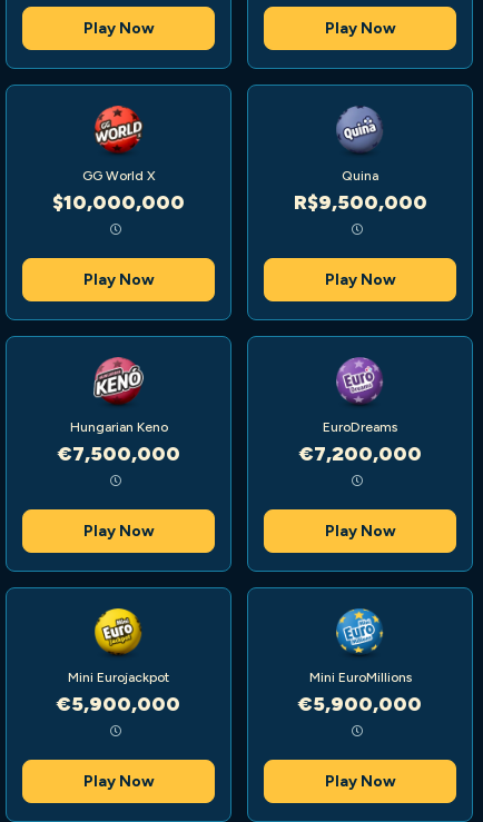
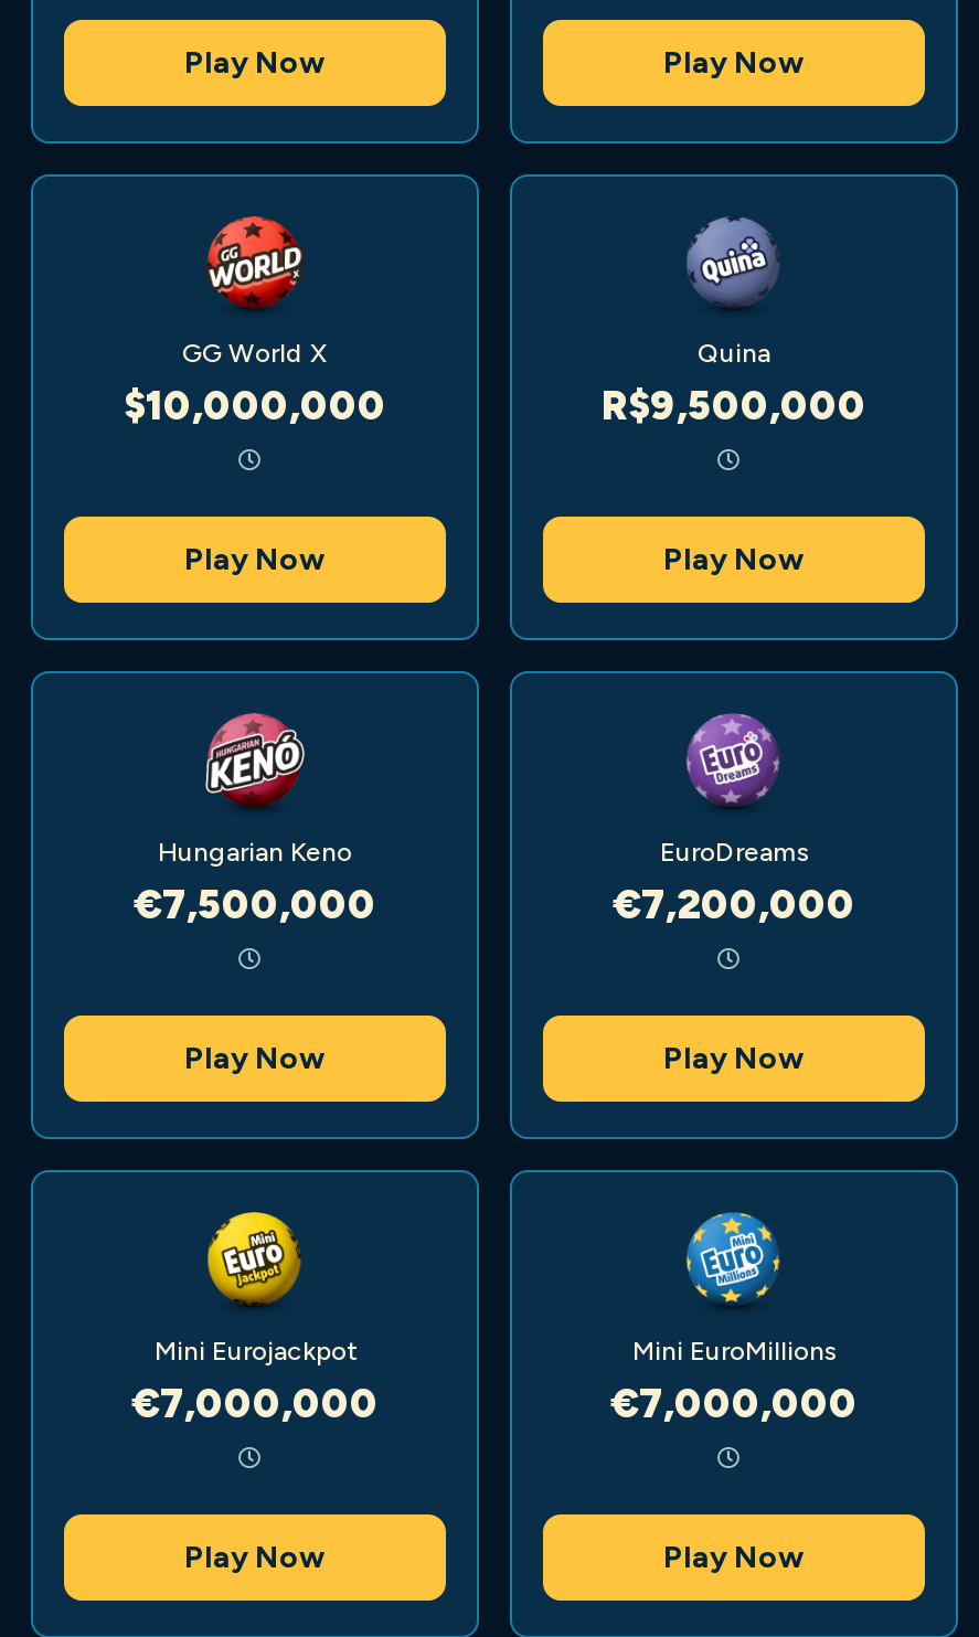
- €5,900,000
+ €7,000,000

- €5,900,000
+ €7,000,000
